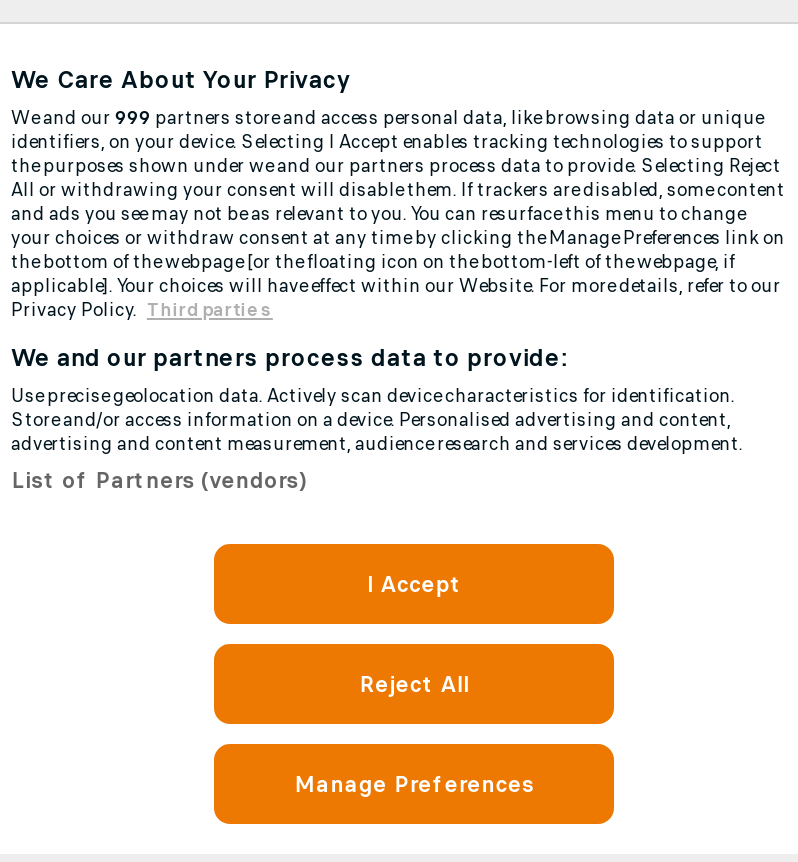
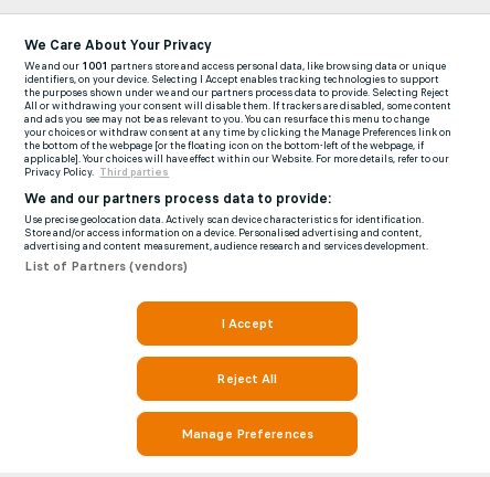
- We and our 999 partners store and access personal data, like browsing data or unique
+ We and our 1001 partners store and access personal data, like browsing data or unique
